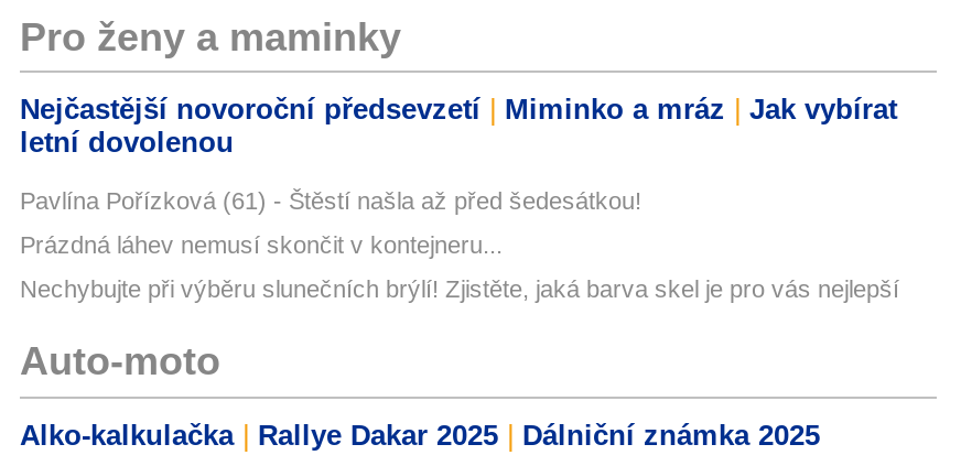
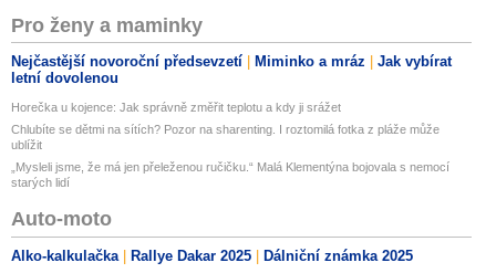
- Pavlína Pořízková (61) - Štěstí našla až před šedesátkou!
+ Horečka u kojence: Jak správně změřit teplotu a kdy ji srážet

- Prázdná láhev nemusí skončit v kontejneru...
+ Chlubíte se dětmi na sítích? Pozor na sharenting. I roztomilá fotka z pláže může
+ ublížit

- Nechybujte při výběru slunečních brýlí! Zjistěte, jaká barva skel je pro vás nejlepší
+ „Mysleli jsme, že má jen přeleženou ručičku.“ Malá Klementýna bojovala s nemocí
+ starých lidí
